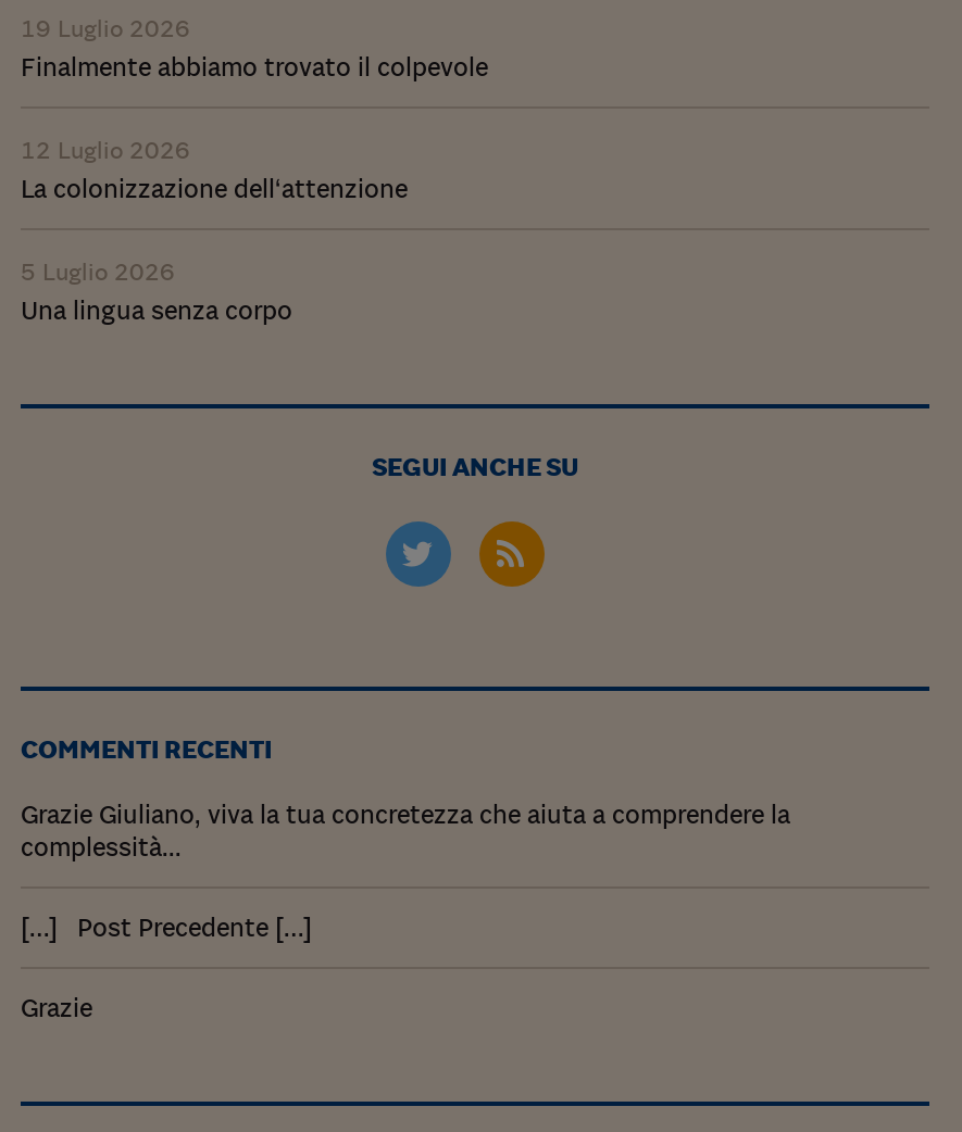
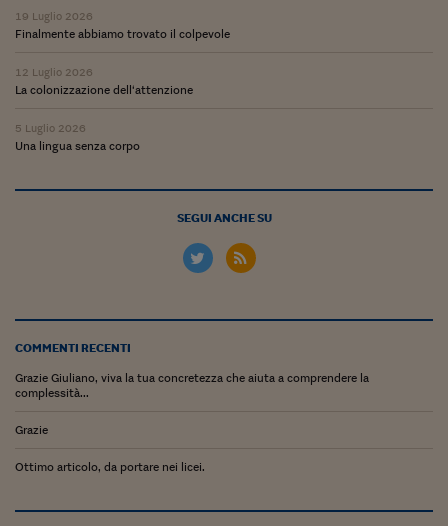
- […] Post Precedente […]

moved up: Grazie

+ Ottimo articolo, da portare nei licei.
